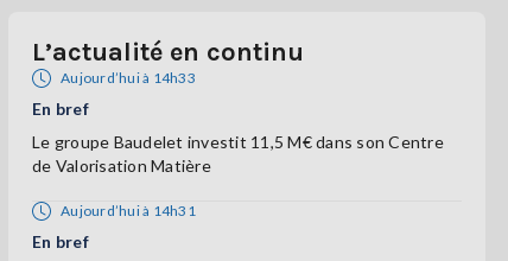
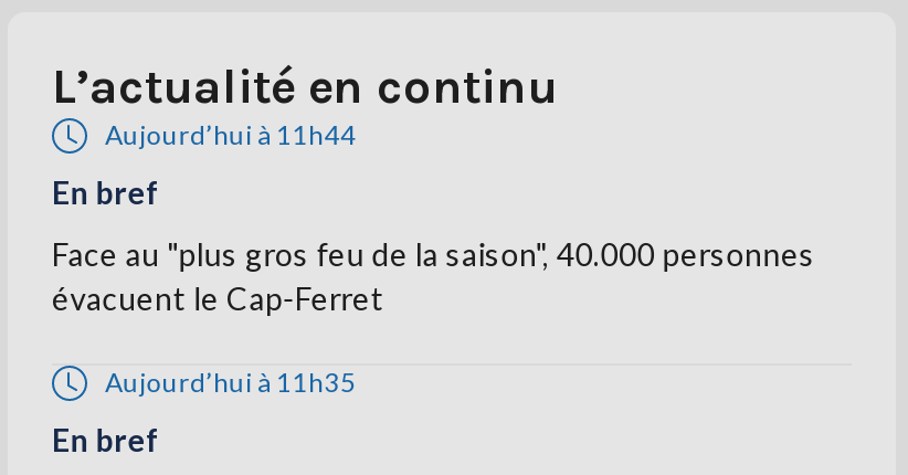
- Aujourd’hui à 14h33
+ Aujourd’hui à 11h44

- Le groupe Baudelet investit 11,5 M€ dans son Centre
- de Valorisation Matière
+ Face au "plus gros feu de la saison", 40.000 personnes
+ évacuent le Cap-Ferret

- Aujourd’hui à 14h31
+ Aujourd’hui à 11h35
